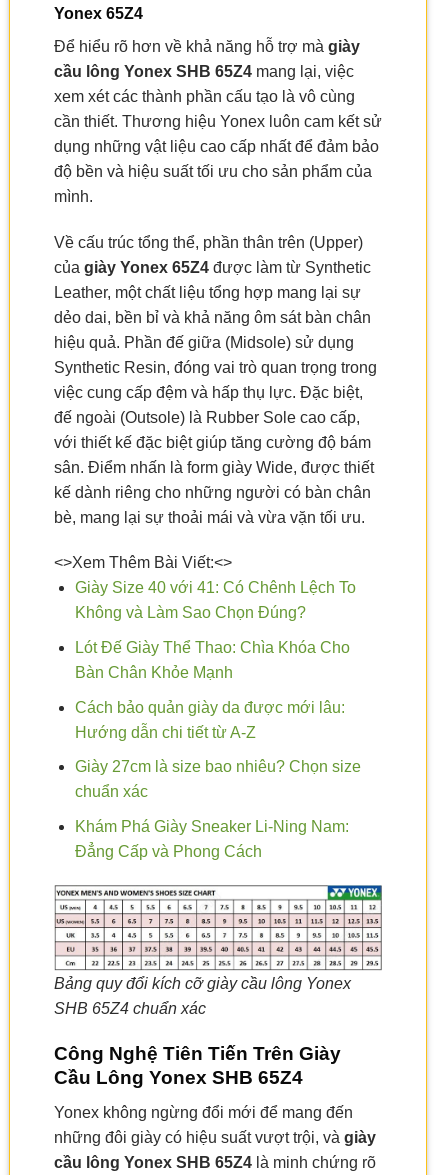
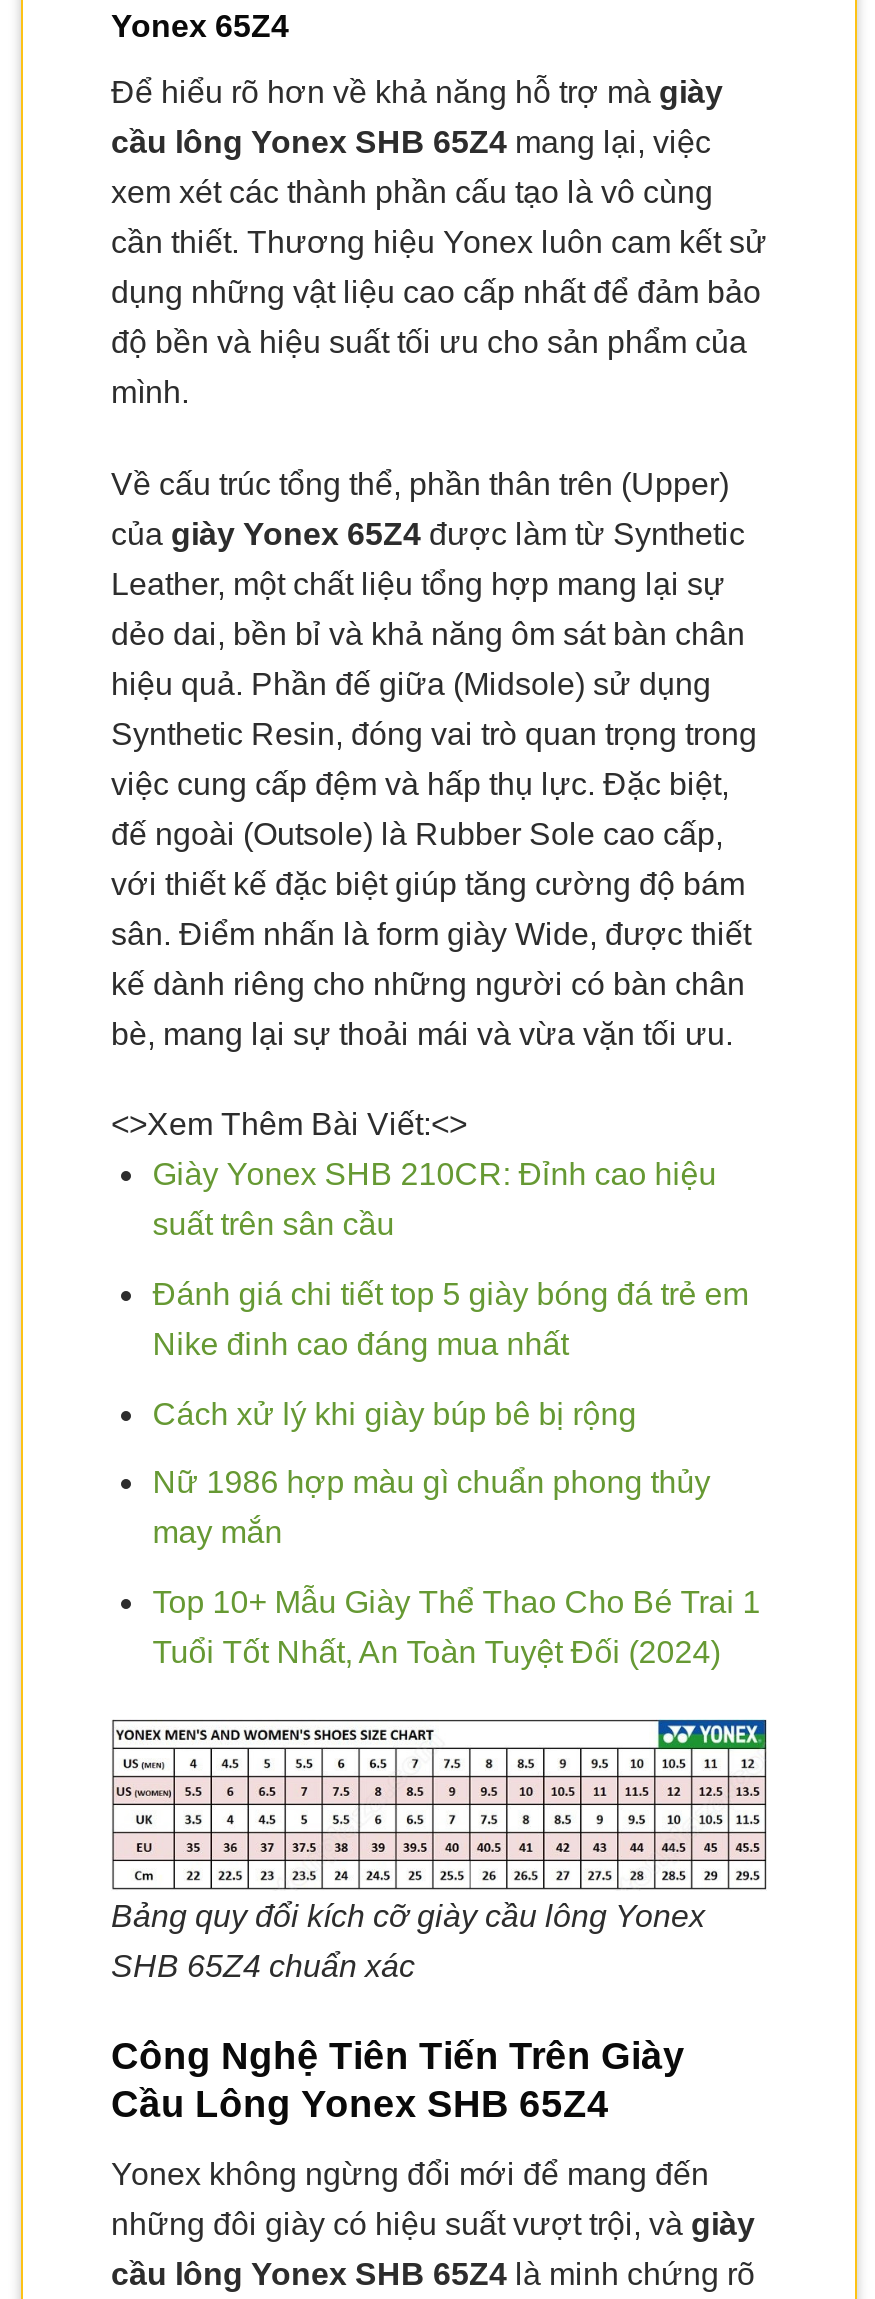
- Giày Size 40 với 41: Có Chênh Lệch To
- Không và Làm Sao Chọn Đúng?
- Lót Đế Giày Thể Thao: Chìa Khóa Cho
- Bàn Chân Khỏe Mạnh
- Cách bảo quản giày da được mới lâu:
- Hướng dẫn chi tiết từ A-Z
- Giày 27cm là size bao nhiêu? Chọn size
- chuẩn xác
- Khám Phá Giày Sneaker Li-Ning Nam:
- Đẳng Cấp và Phong Cách
+ Giày Yonex SHB 210CR: Đỉnh cao hiệu
+ suất trên sân cầu
+ Đánh giá chi tiết top 5 giày bóng đá trẻ em
+ Nike đinh cao đáng mua nhất
+ Cách xử lý khi giày búp bê bị rộng
+ Nữ 1986 hợp màu gì chuẩn phong thủy
+ may mắn
+ Top 10+ Mẫu Giày Thể Thao Cho Bé Trai 1
+ Tuổi Tốt Nhất, An Toàn Tuyệt Đối (2024)
